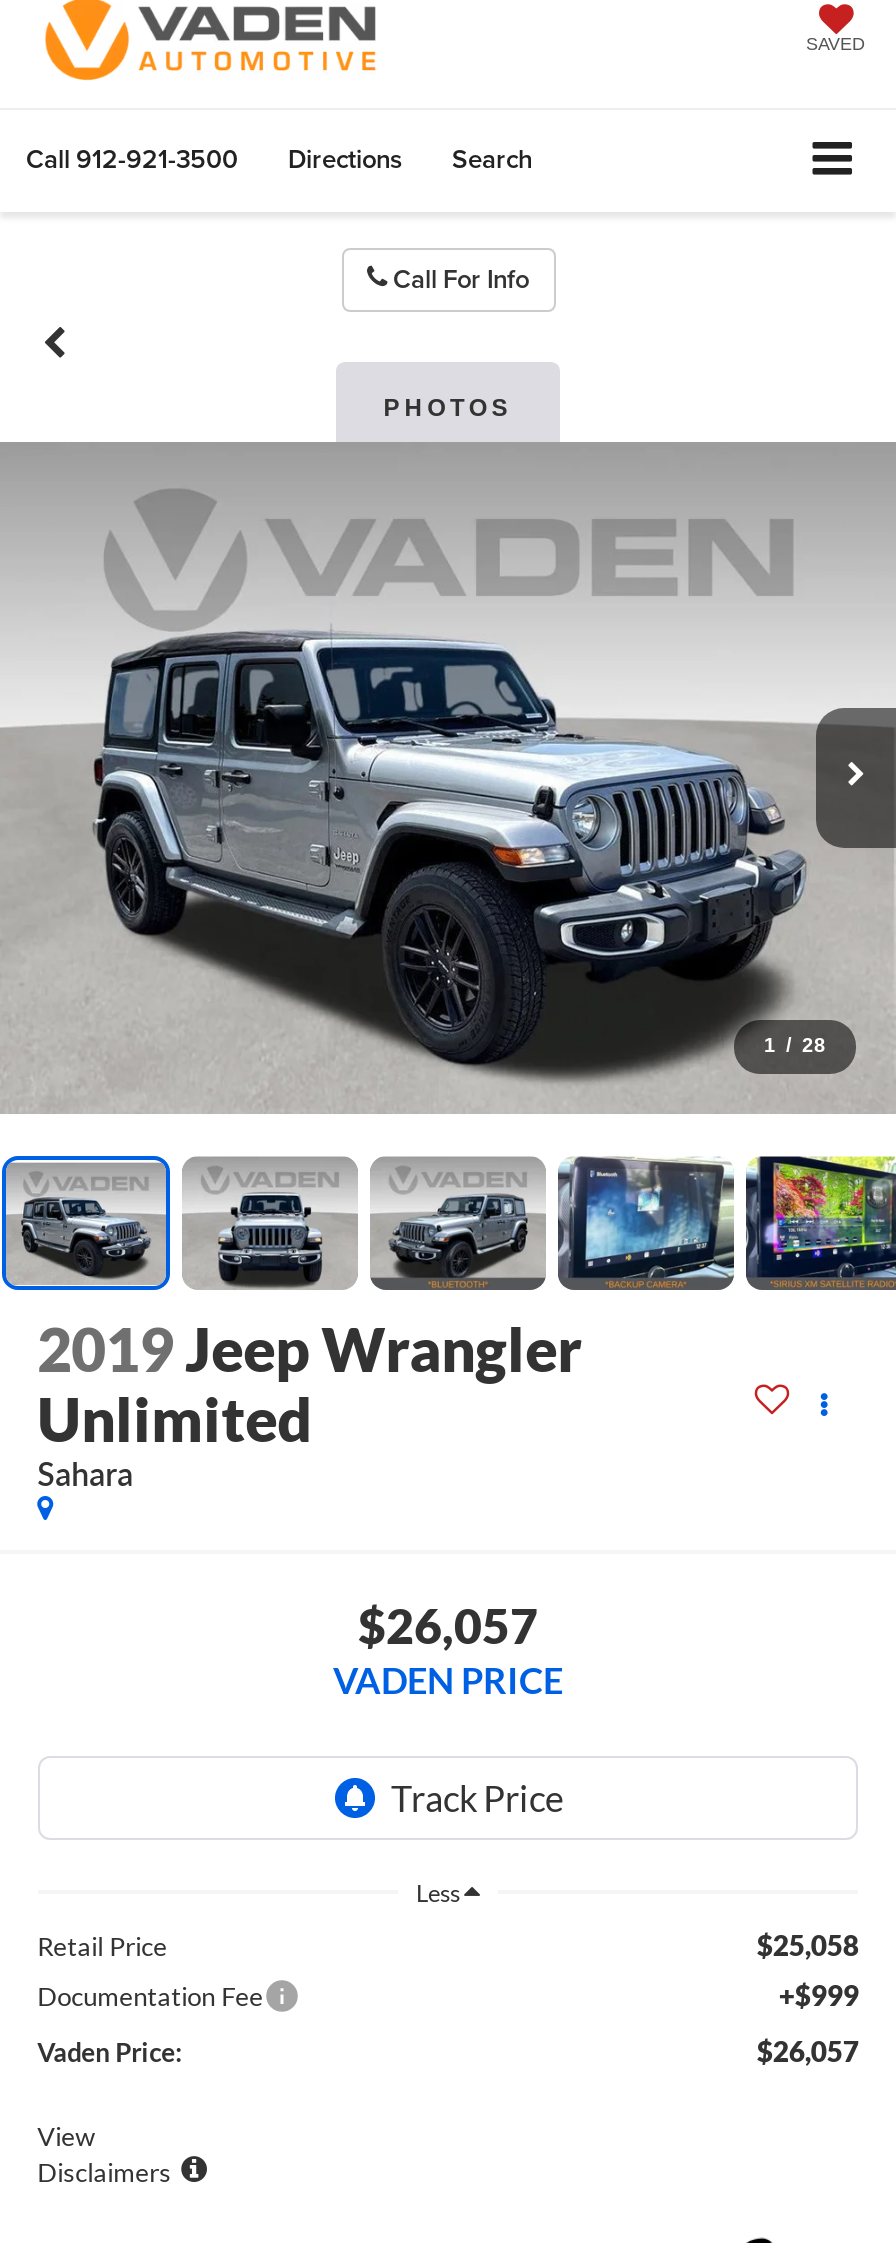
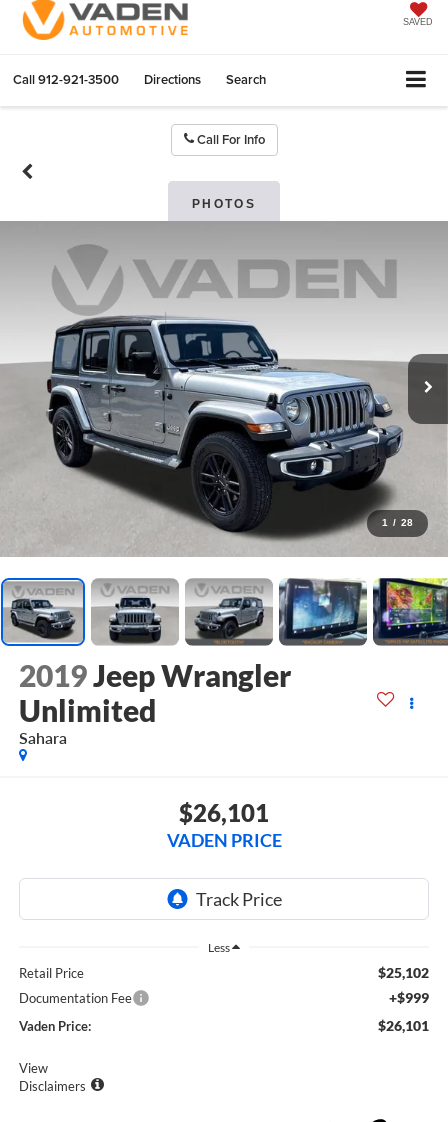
- $26,057
+ $26,101

- $25,058
+ $25,102

- $26,057
+ $26,101
